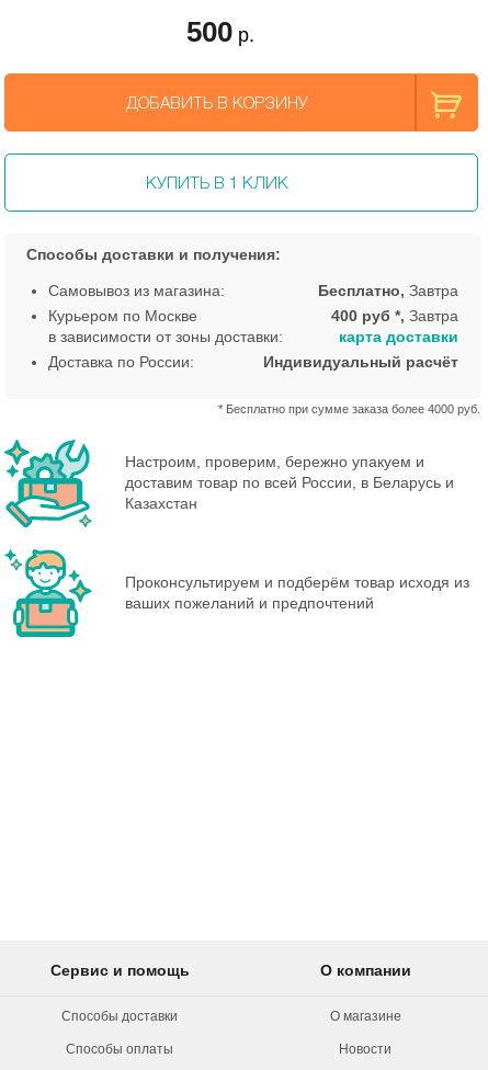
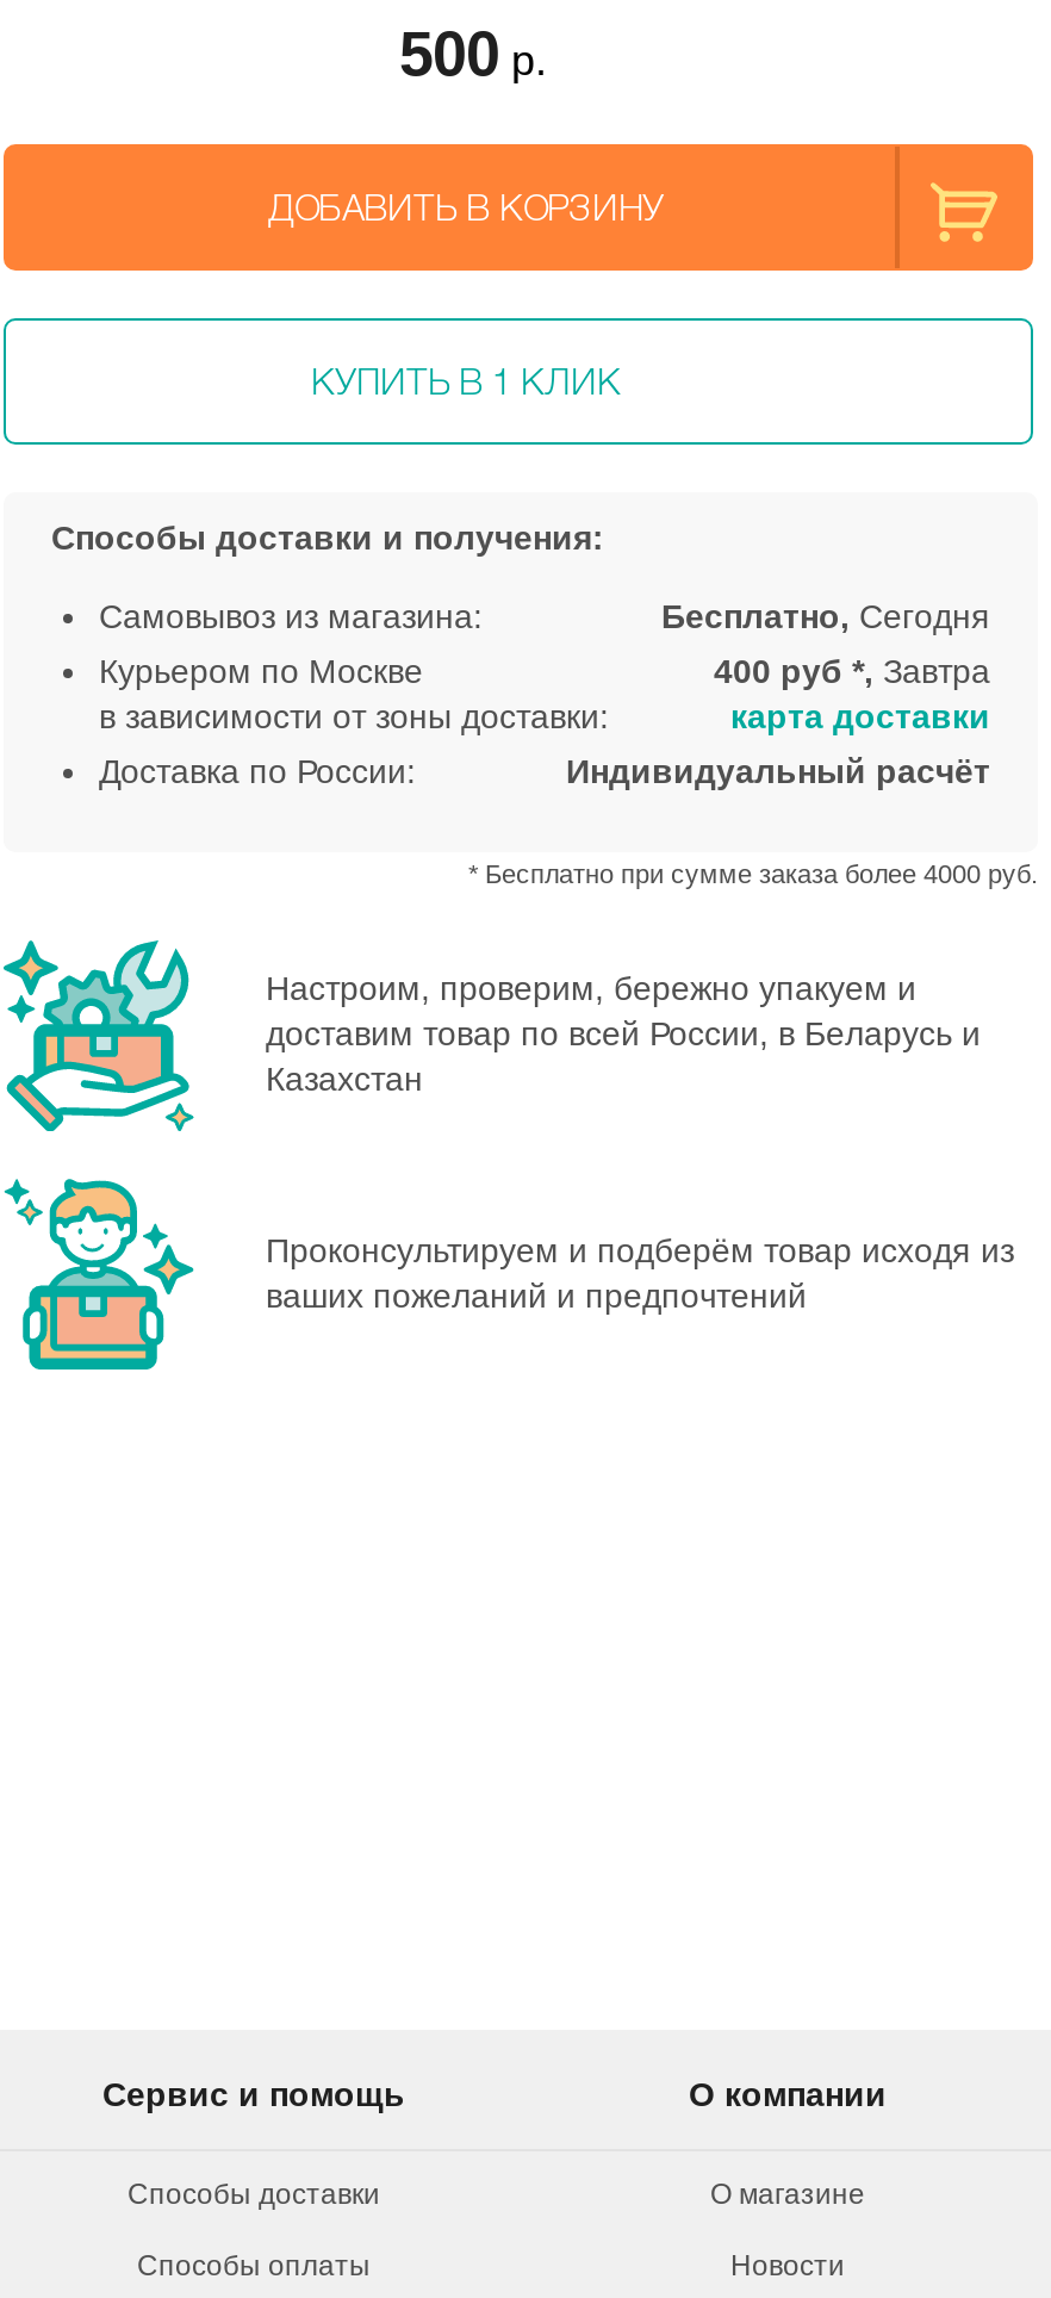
- Бесплатно, Завтра
+ Бесплатно, Сегодня
